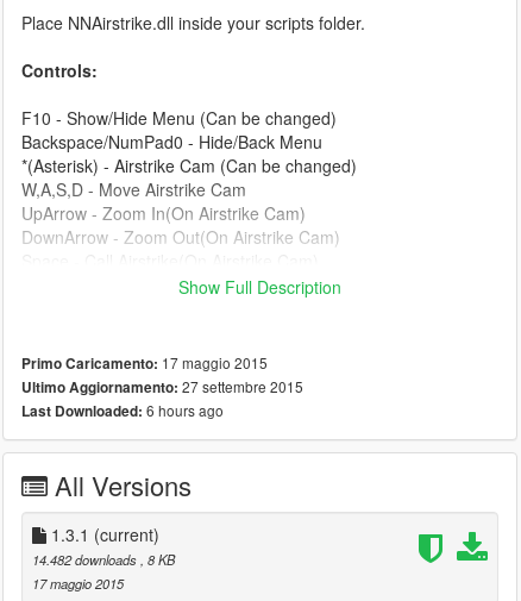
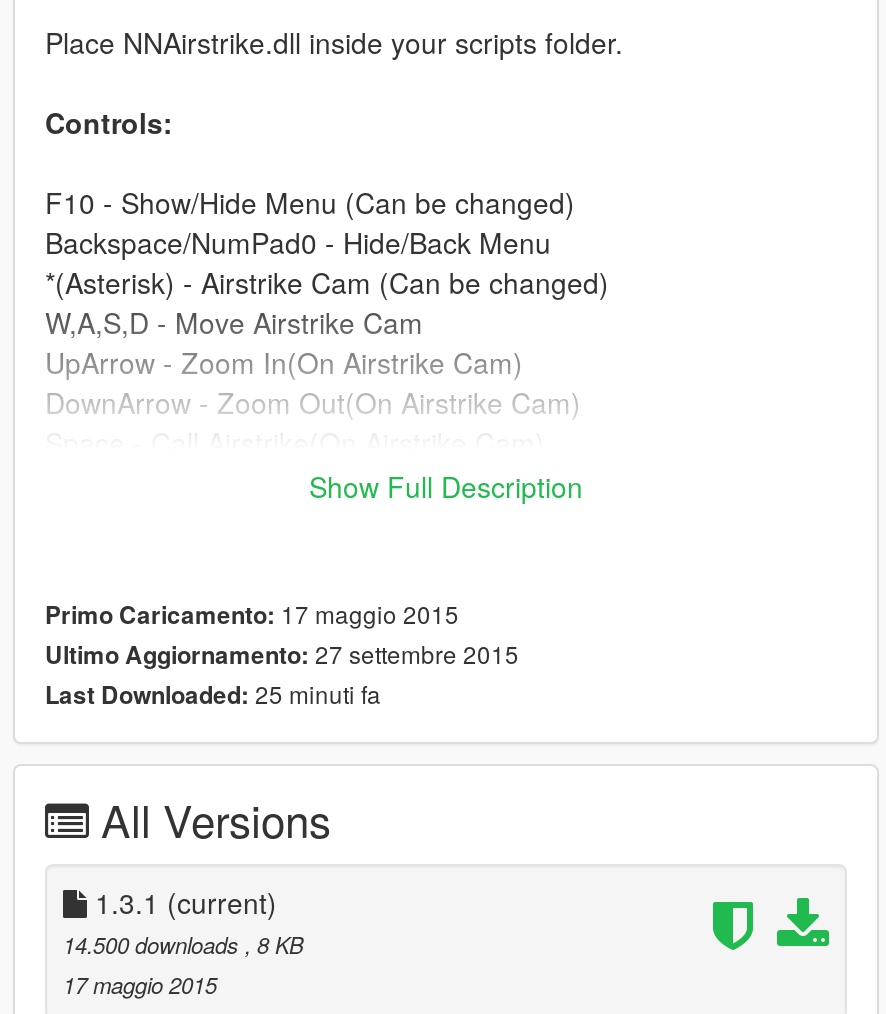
- Last Downloaded: 6 hours ago
+ Last Downloaded: 25 minuti fa

- 14.482 downloads, 8 KB
+ 14.500 downloads, 8 KB
